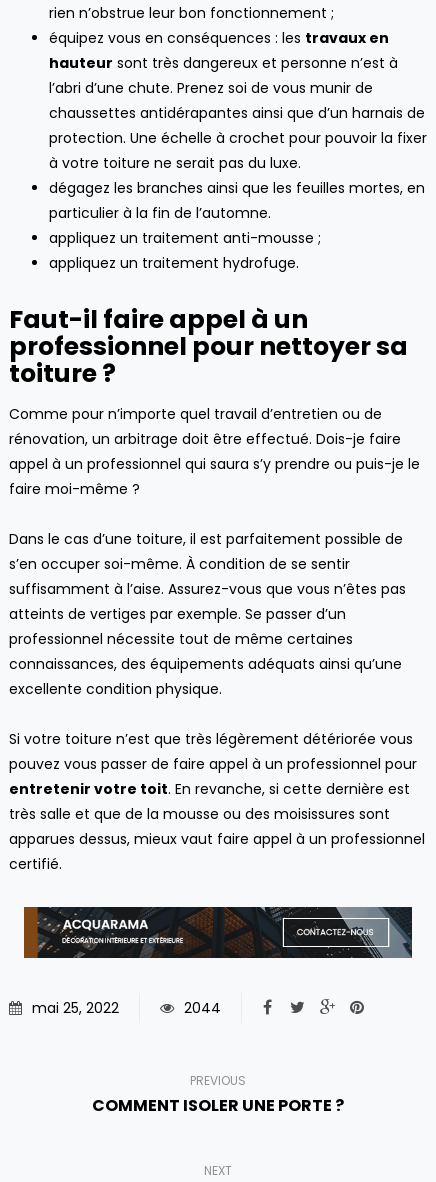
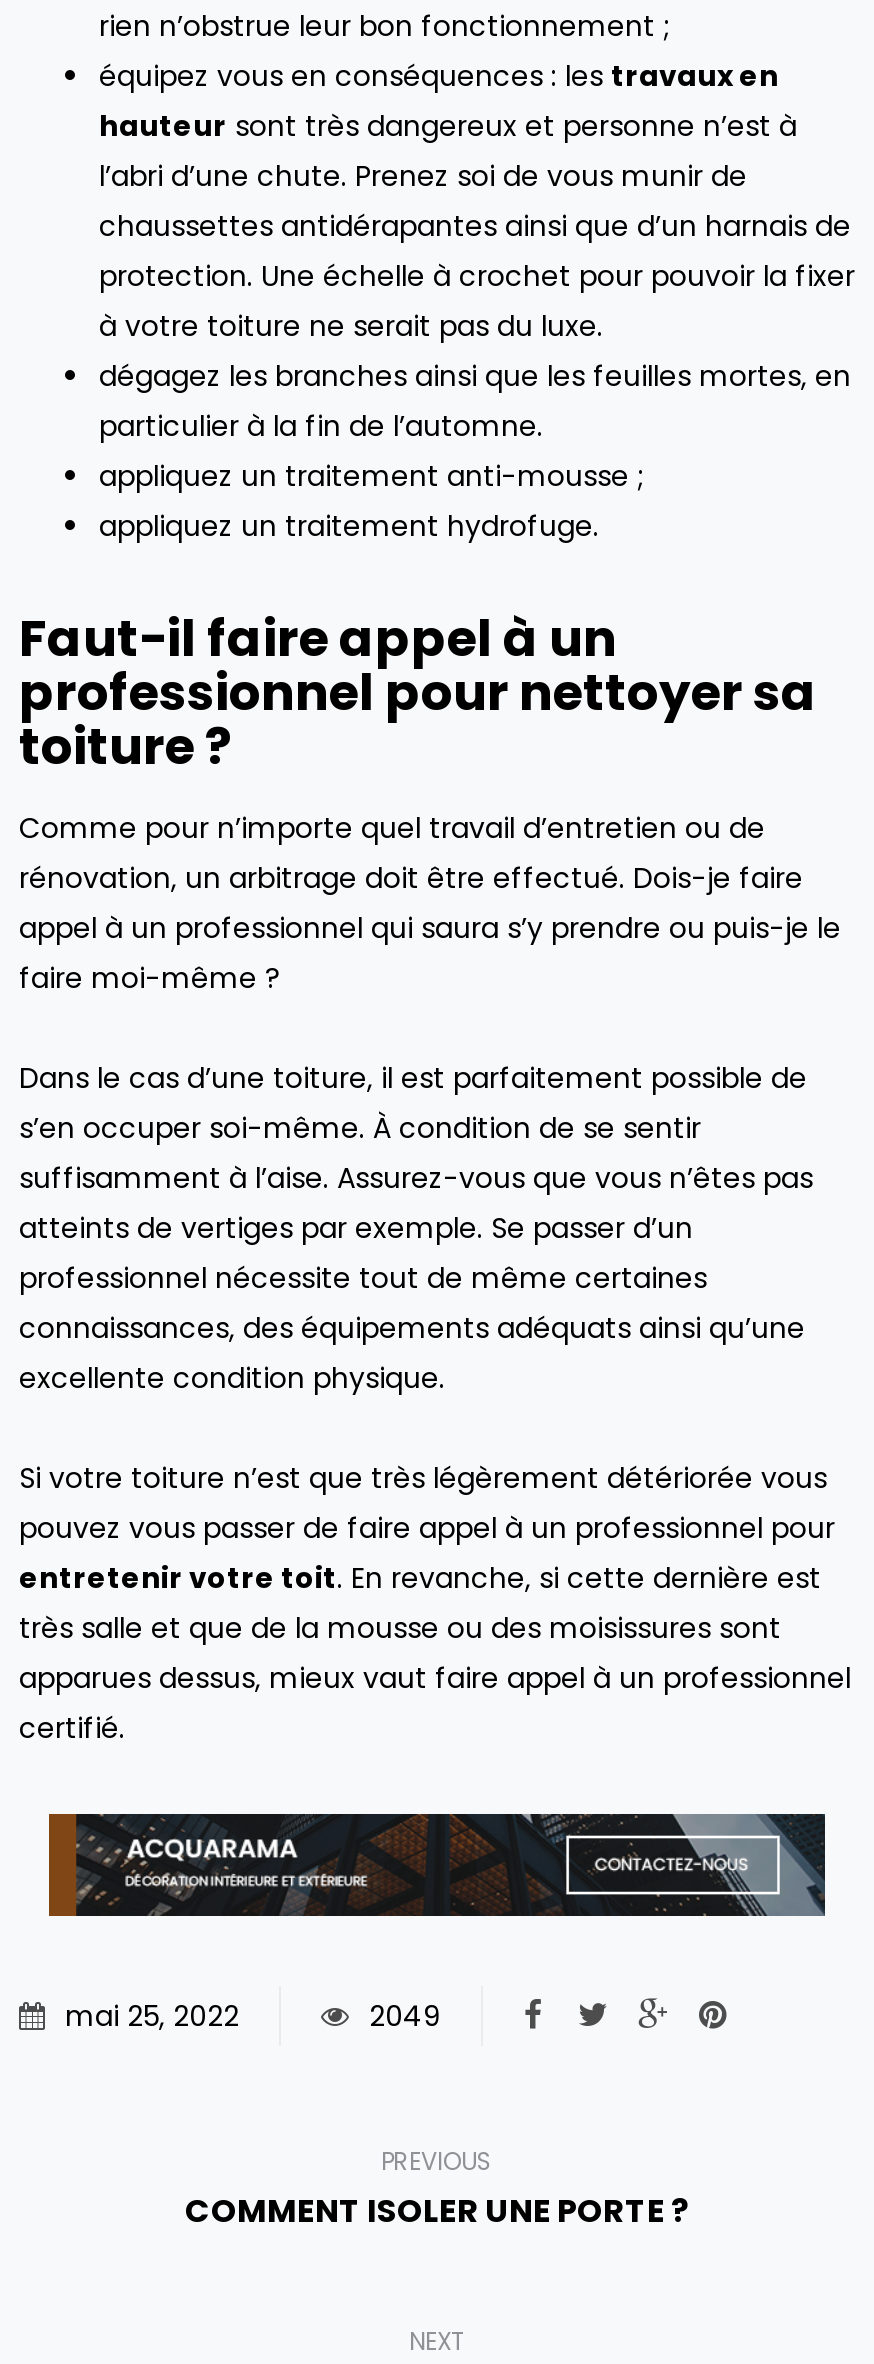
- 2044
+ 2049
